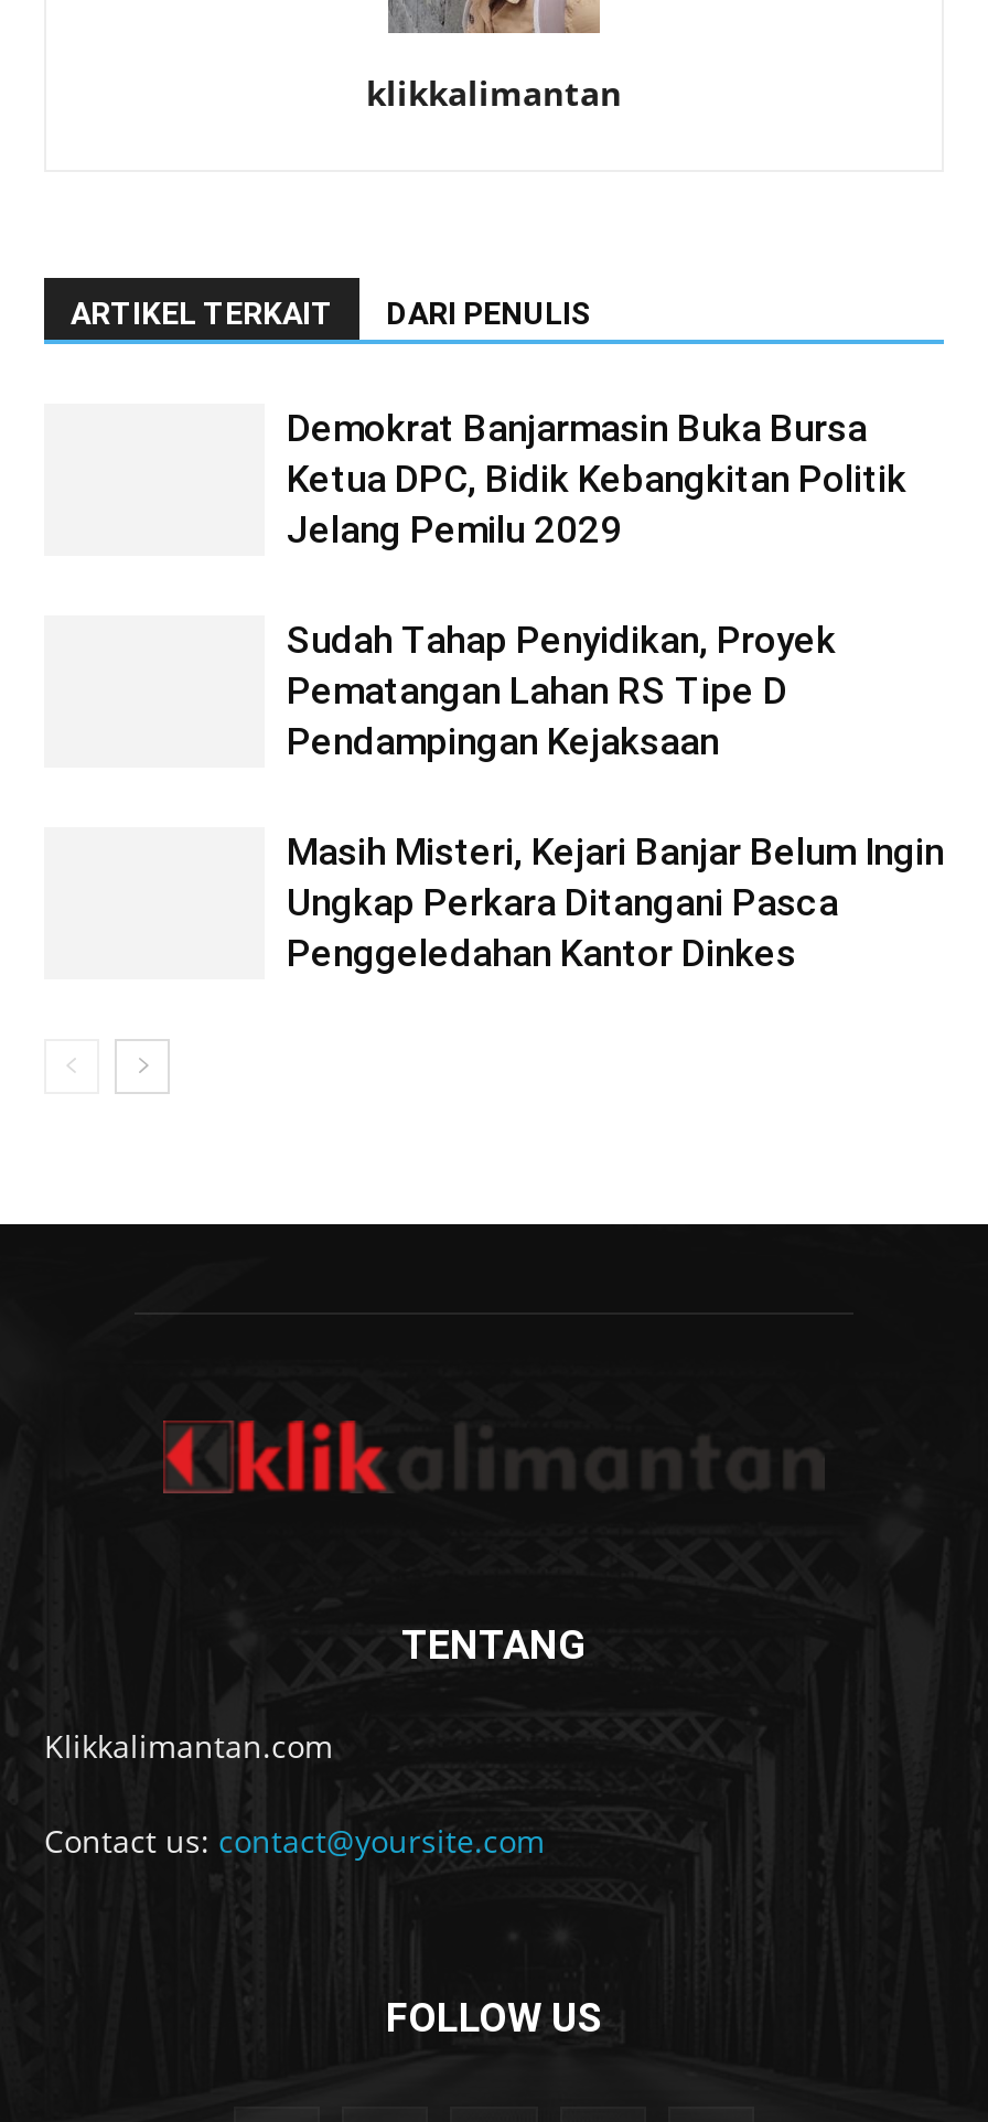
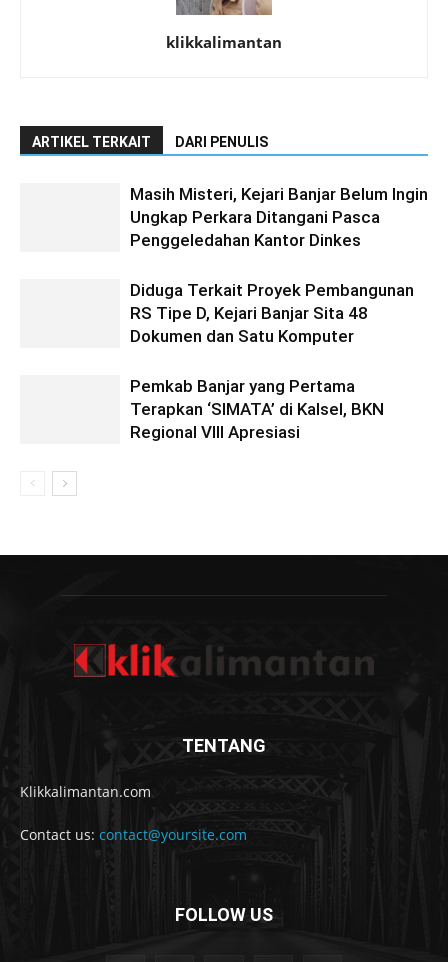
- Demokrat Banjarmasin Buka Bursa
- Ketua DPC, Bidik Kebangkitan Politik
- Jelang Pemilu 2029
- Sudah Tahap Penyidikan, Proyek
- Pematangan Lahan RS Tipe D
- Pendampingan Kejaksaan

moved up: Masih Misteri, Kejari Banjar Belum Ingin | Ungkap Perkara Ditangani Pasca | Penggeledahan Kantor Dinkes

+ Diduga Terkait Proyek Pembangunan
+ RS Tipe D, Kejari Banjar Sita 48
+ Dokumen dan Satu Komputer
+ Pemkab Banjar yang Pertama
+ Terapkan ‘SIMATA’ di Kalsel, BKN
+ Regional VIII Apresiasi
